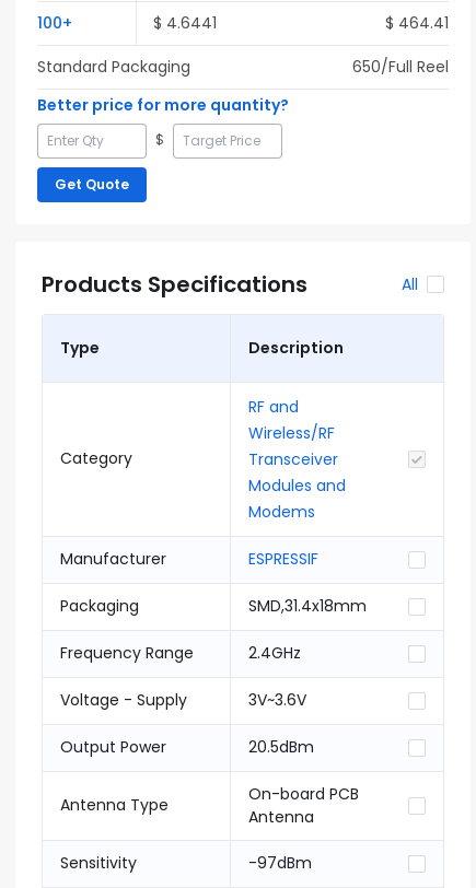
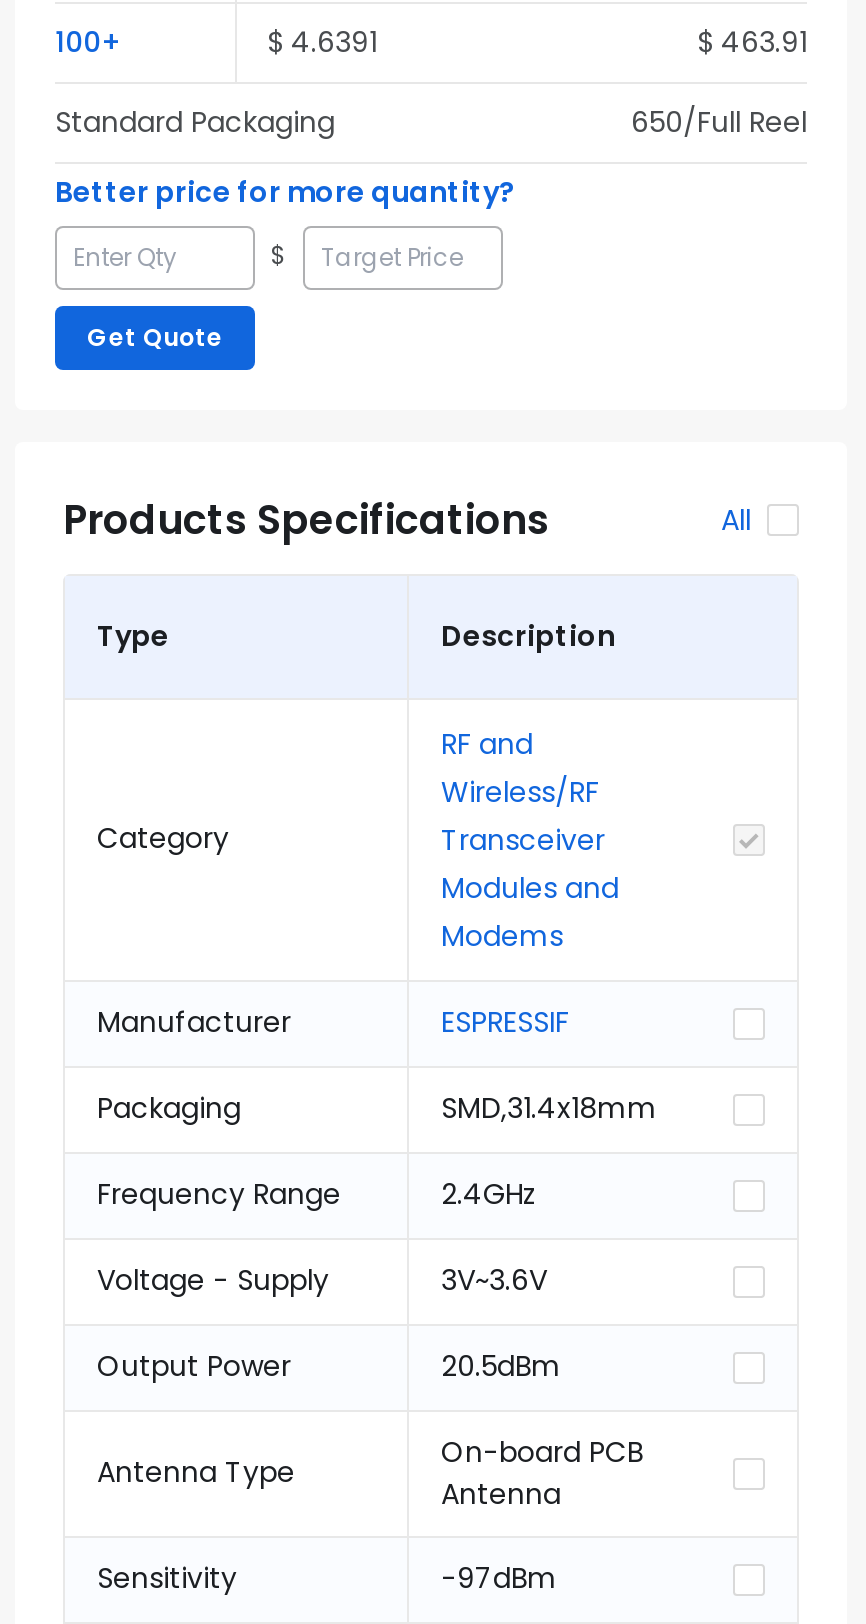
- $ 4.6441
+ $ 4.6391

- $ 464.41
+ $ 463.91
